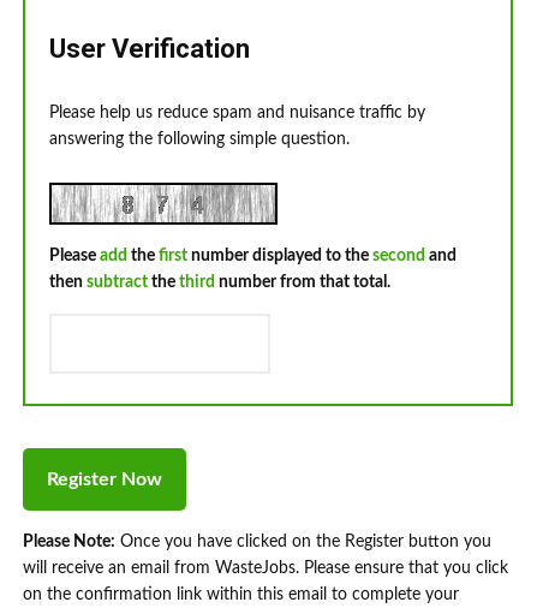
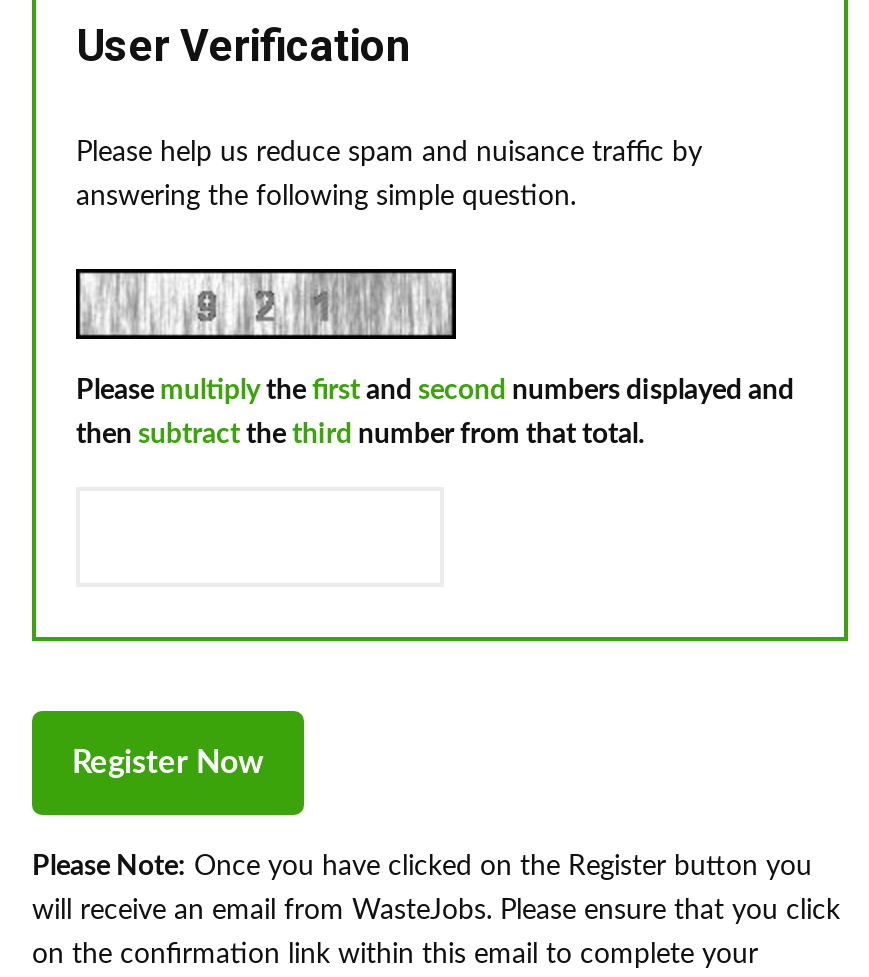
- Please add the first number displayed to the second and
+ Please multiply the first and second numbers displayed and
